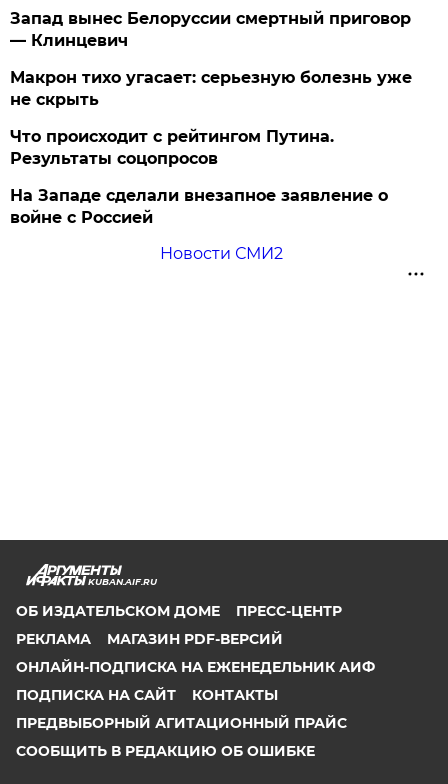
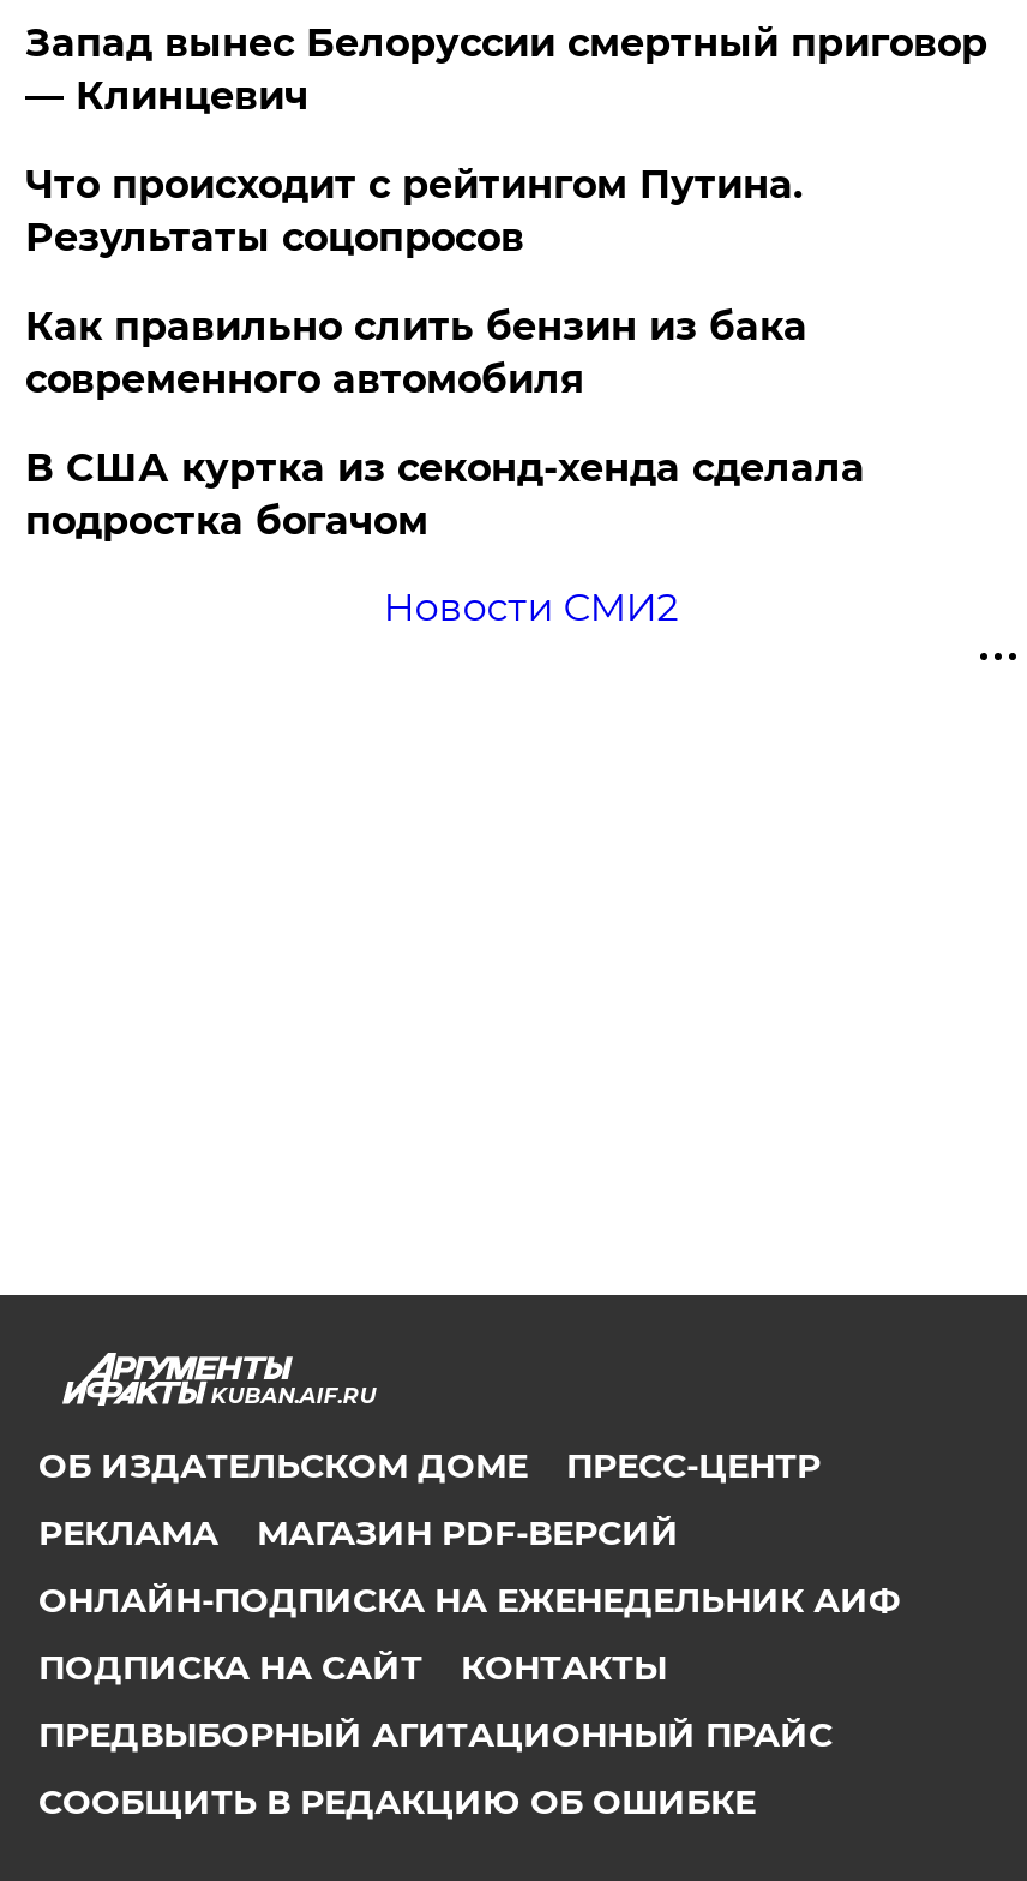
- Макрон тихо угасает: серьезную болезнь уже
- не скрыть

moved up: Что происходит с рейтингом Путина. | Результаты соцопросов

- На Западе сделали внезапное заявление о
- войне с Россией
+ Как правильно слить бензин из бака
+ современного автомобиля
+ В США куртка из секонд-хенда сделала
+ подростка богачом
